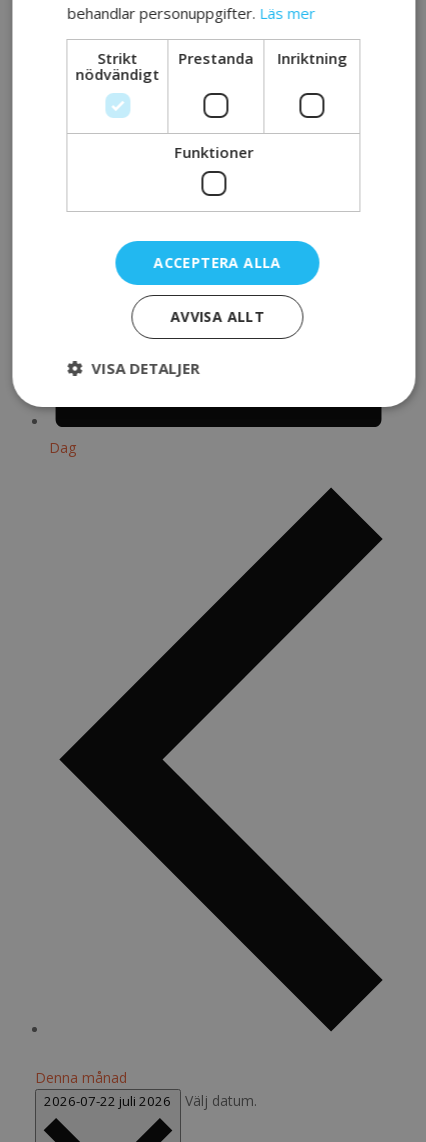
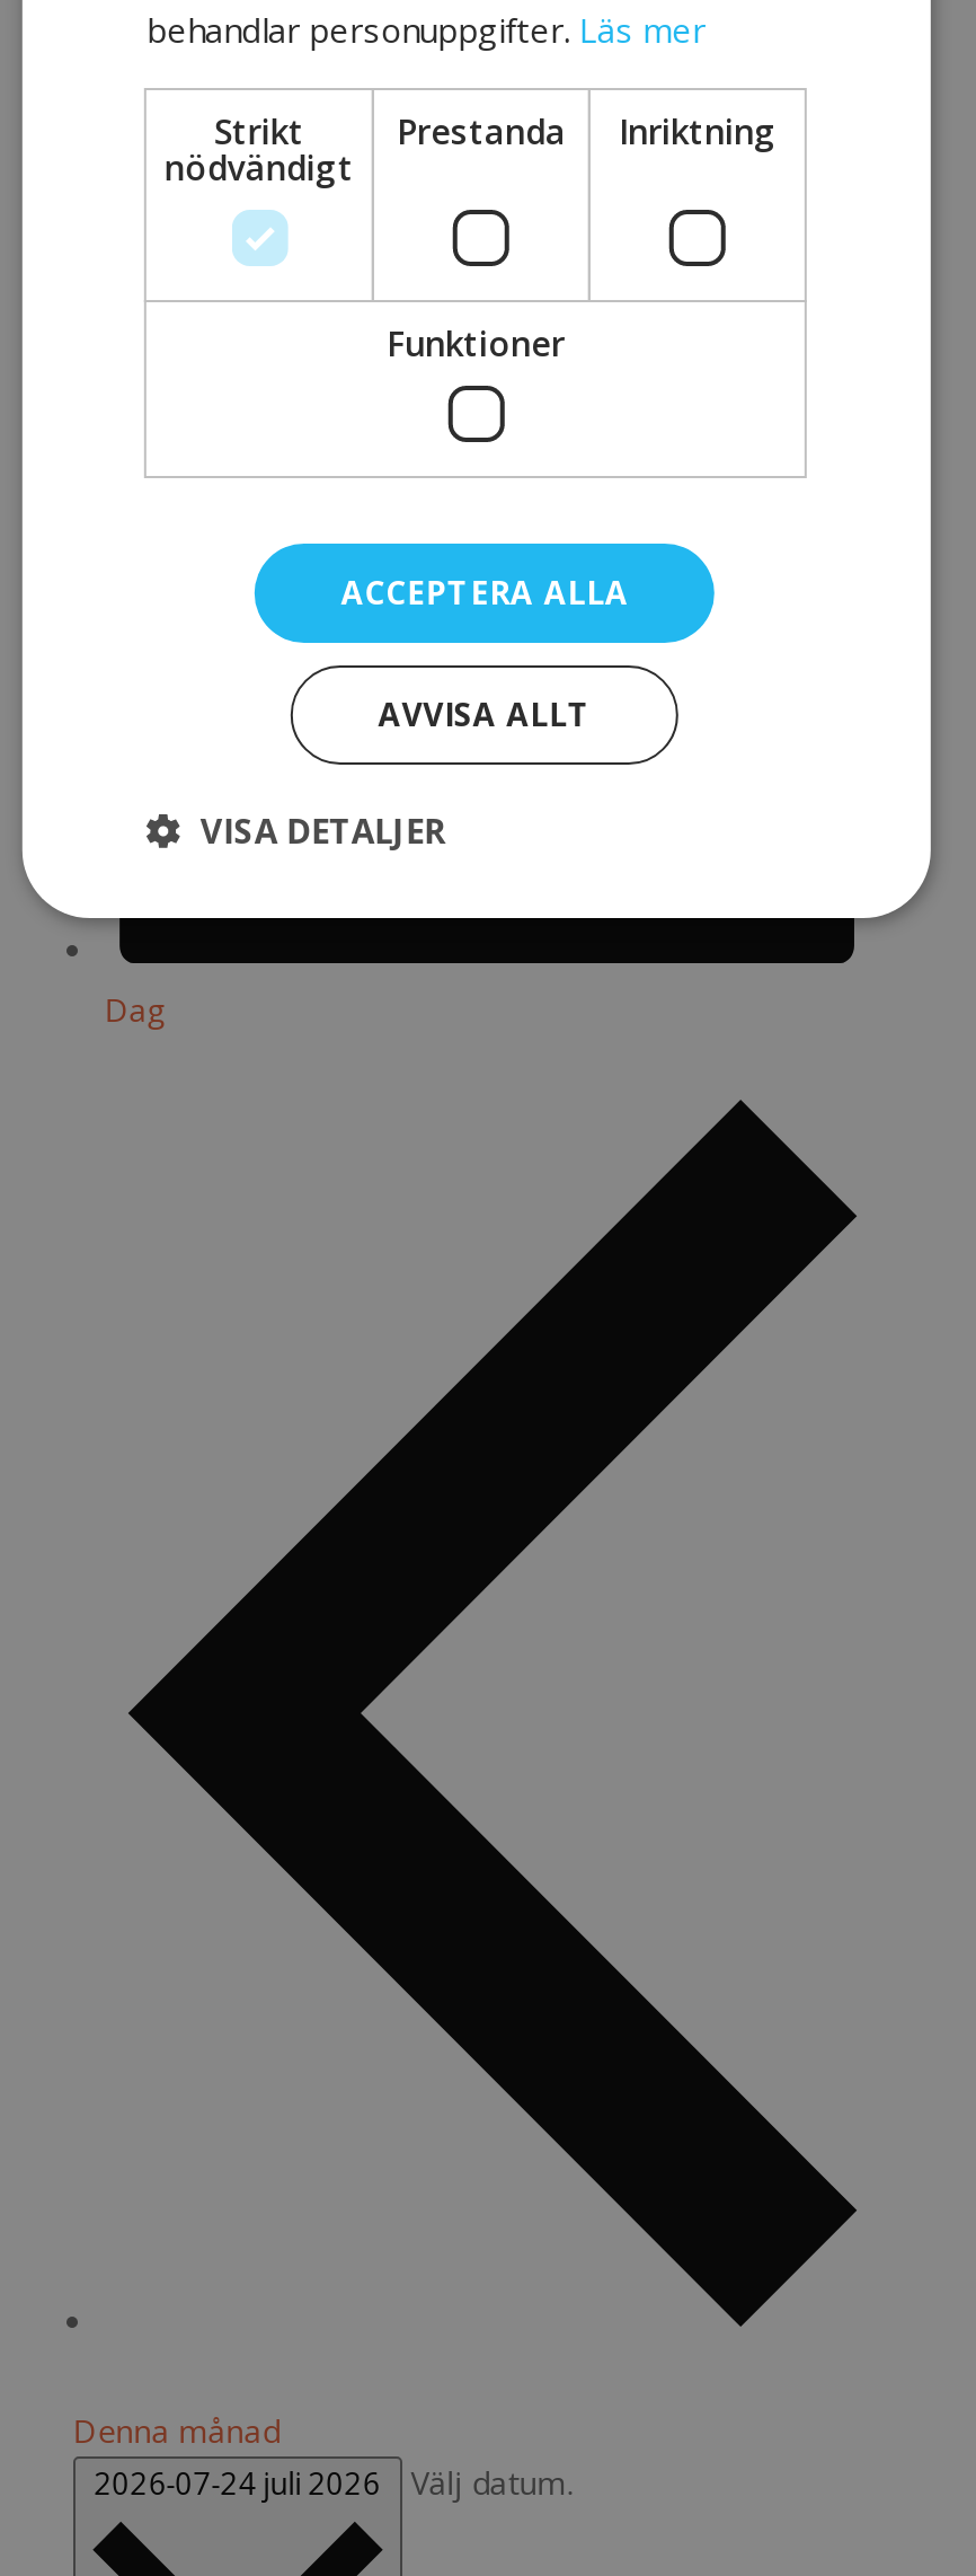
- 2026-07-22 juli 2026 Välj datum.
+ 2026-07-24 juli 2026 Välj datum.
